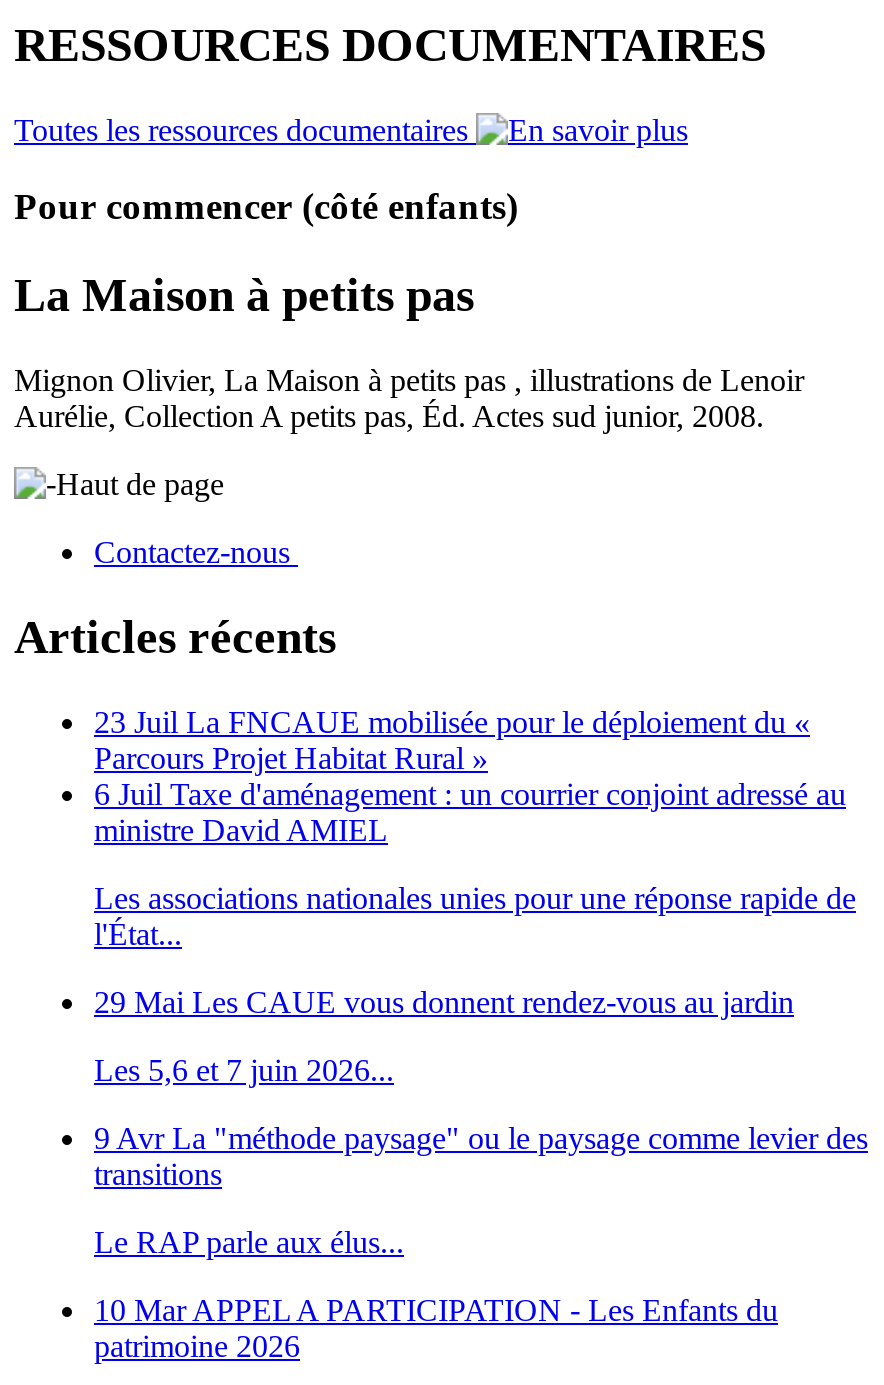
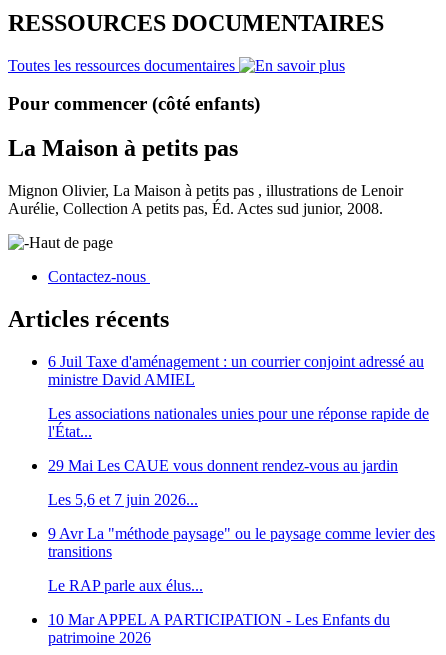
- 23 Juil La FNCAUE mobilisée pour le déploiement du «
- Parcours Projet Habitat Rural »
